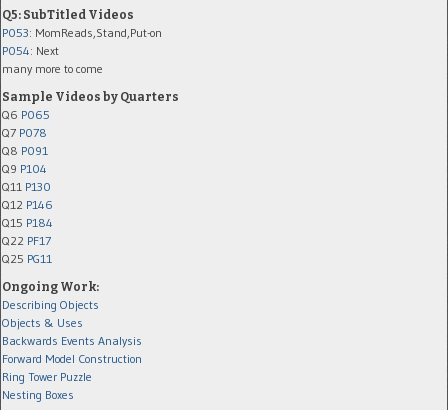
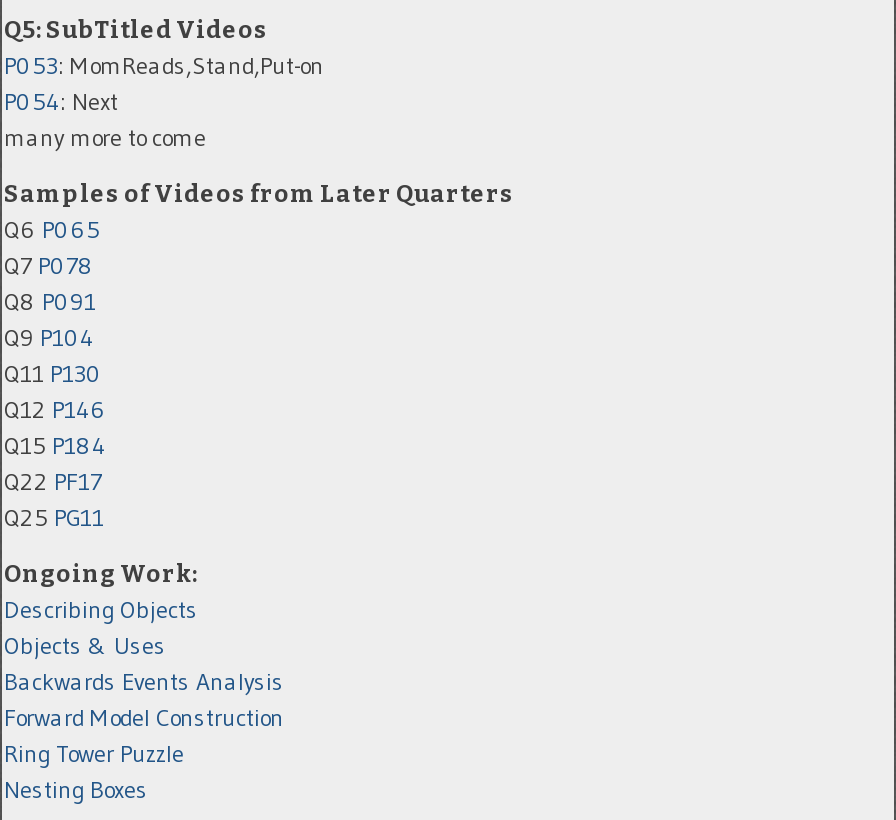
- Sample Videos by Quarters
+ Samples of Videos from Later Quarters
